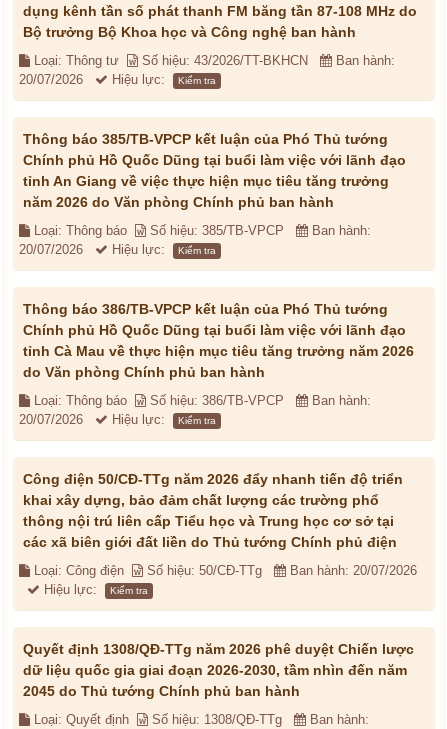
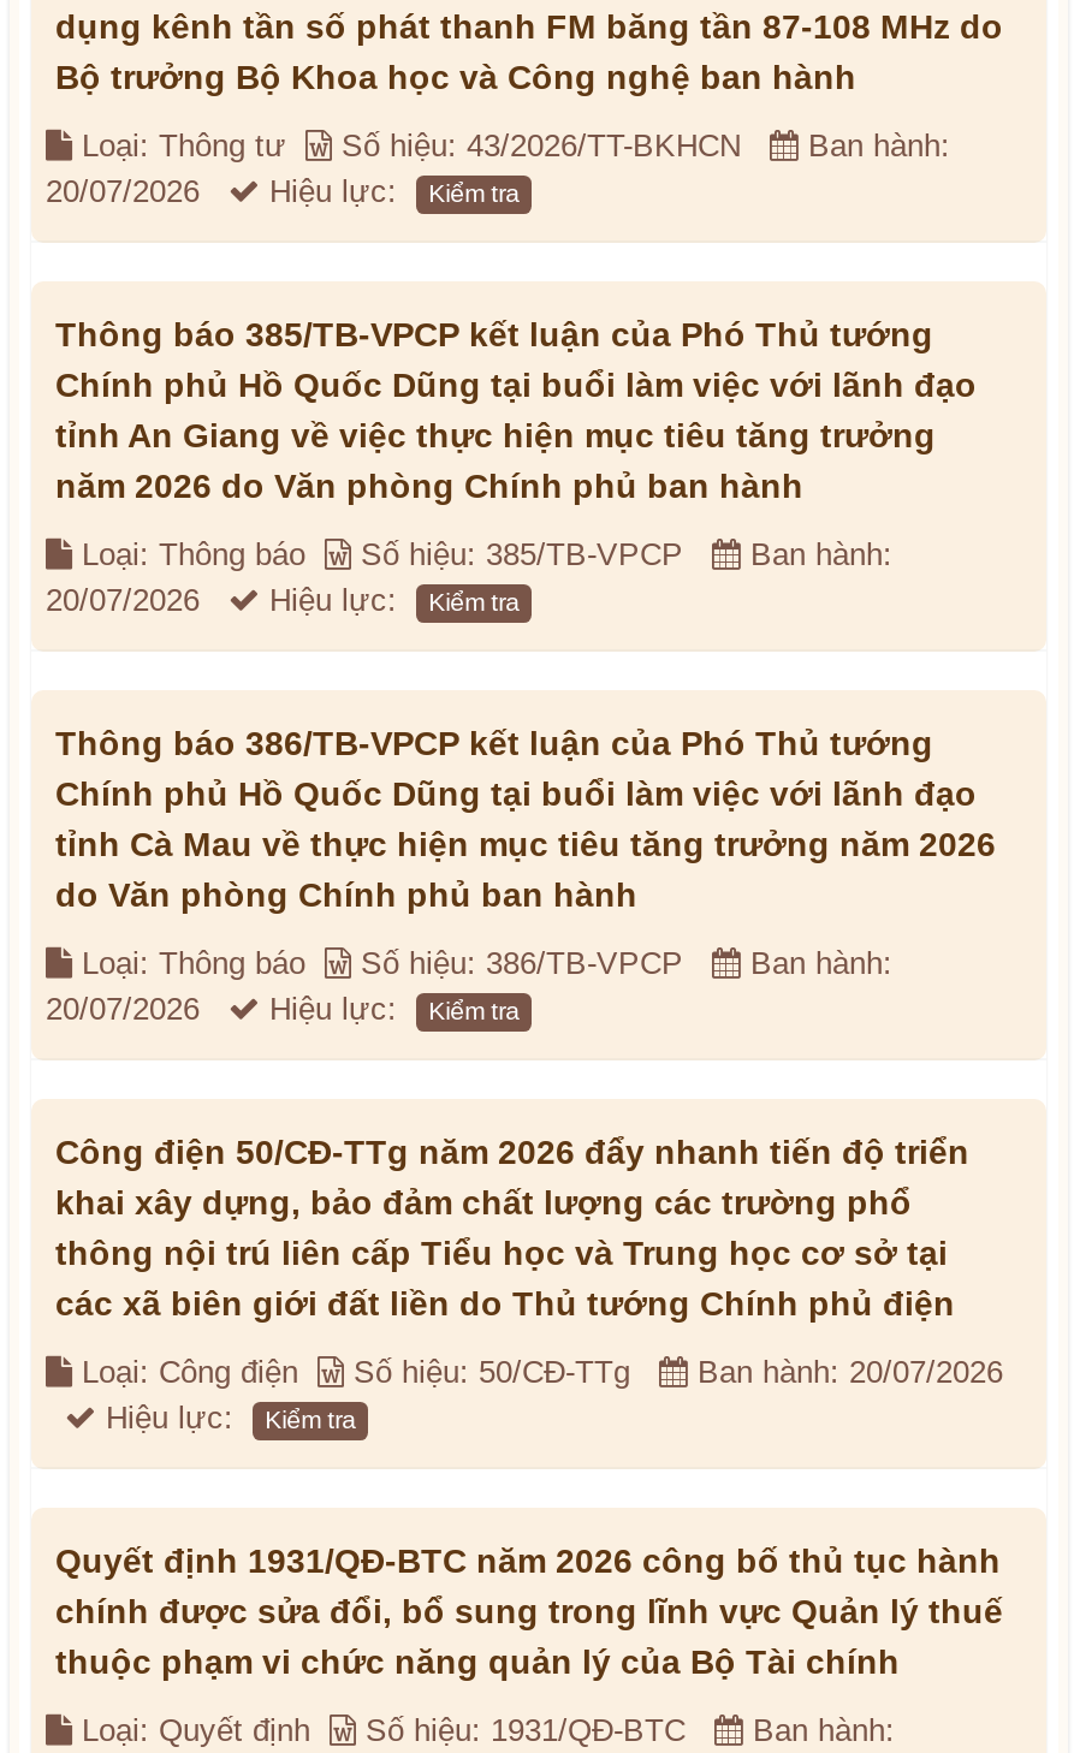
- Quyết định 1308/QĐ-TTg năm 2026 phê duyệt Chiến lược
- dữ liệu quốc gia giai đoạn 2026-2030, tầm nhìn đến năm
- 2045 do Thủ tướng Chính phủ ban hành
+ Quyết định 1931/QĐ-BTC năm 2026 công bố thủ tục hành
+ chính được sửa đổi, bổ sung trong lĩnh vực Quản lý thuế
+ thuộc phạm vi chức năng quản lý của Bộ Tài chính

- Loại: Quyết định Số hiệu: 1308/QĐ-TTg Ban hành:
+ Loại: Quyết định Số hiệu: 1931/QĐ-BTC Ban hành:
